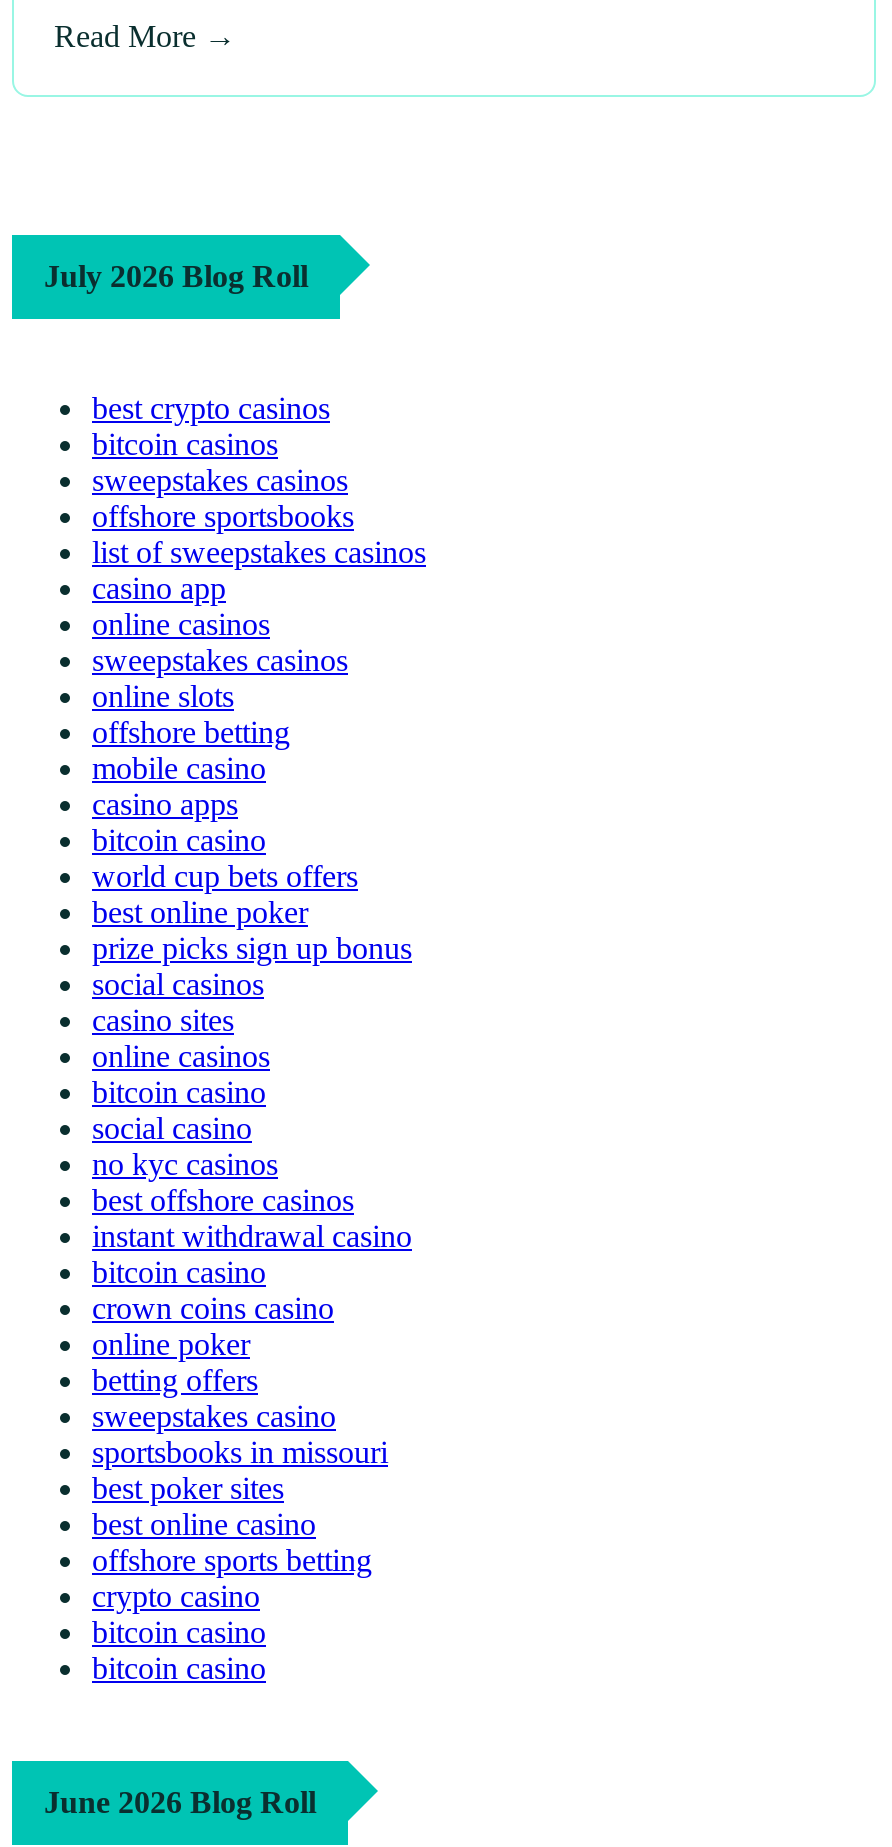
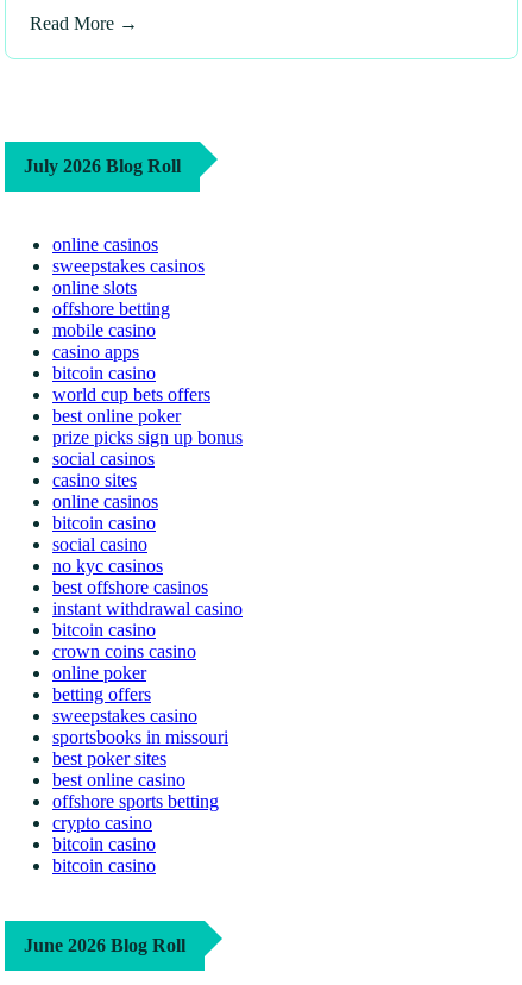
- best crypto casinos
- bitcoin casinos
- sweepstakes casinos
- offshore sportsbooks
- list of sweepstakes casinos
- casino app
